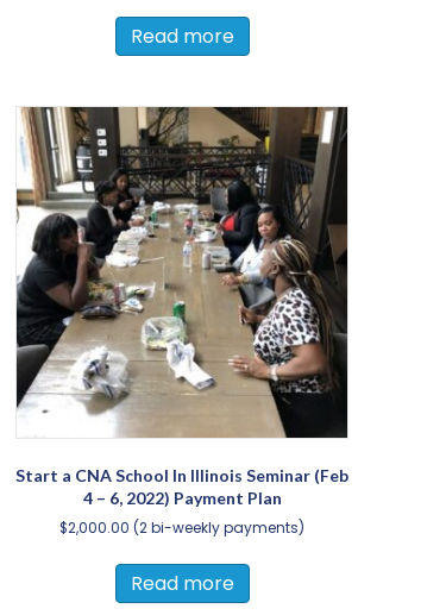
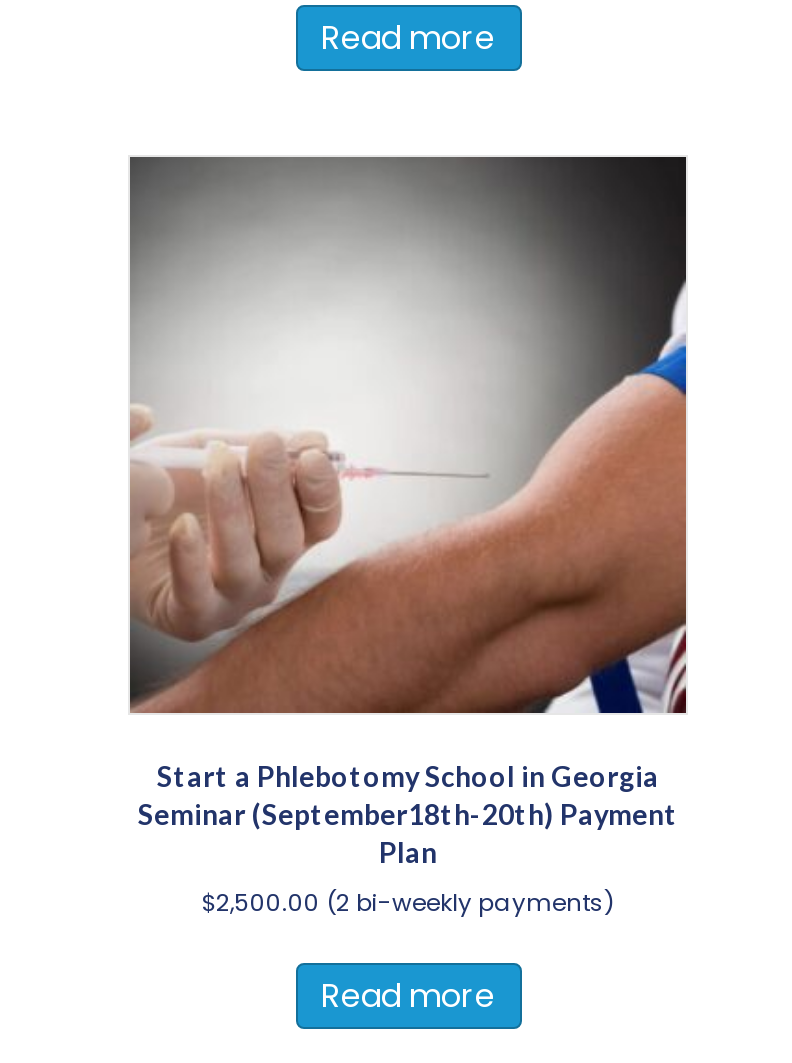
- [image]
- Start a CNA School In Illinois Seminar (Feb
- 4 – 6, 2022) Payment Plan
+ [image]
+ Start a Phlebotomy School in Georgia
+ Seminar (September18th-20th) Payment
+ Plan

- $2,000.00 (2 bi-weekly payments)
+ $2,500.00 (2 bi-weekly payments)
